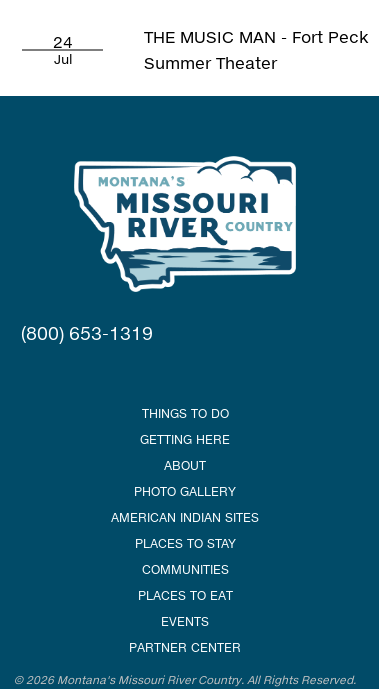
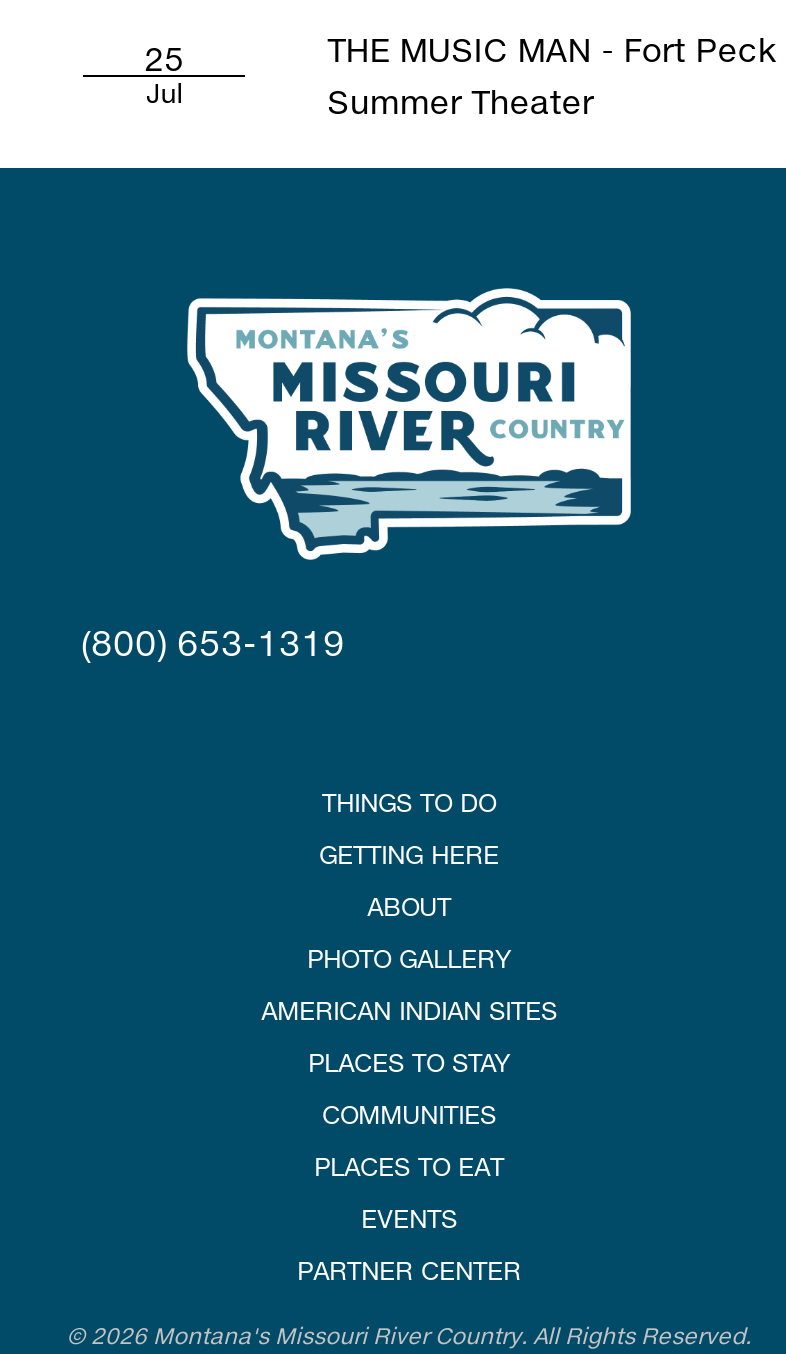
- 24
+ 25
